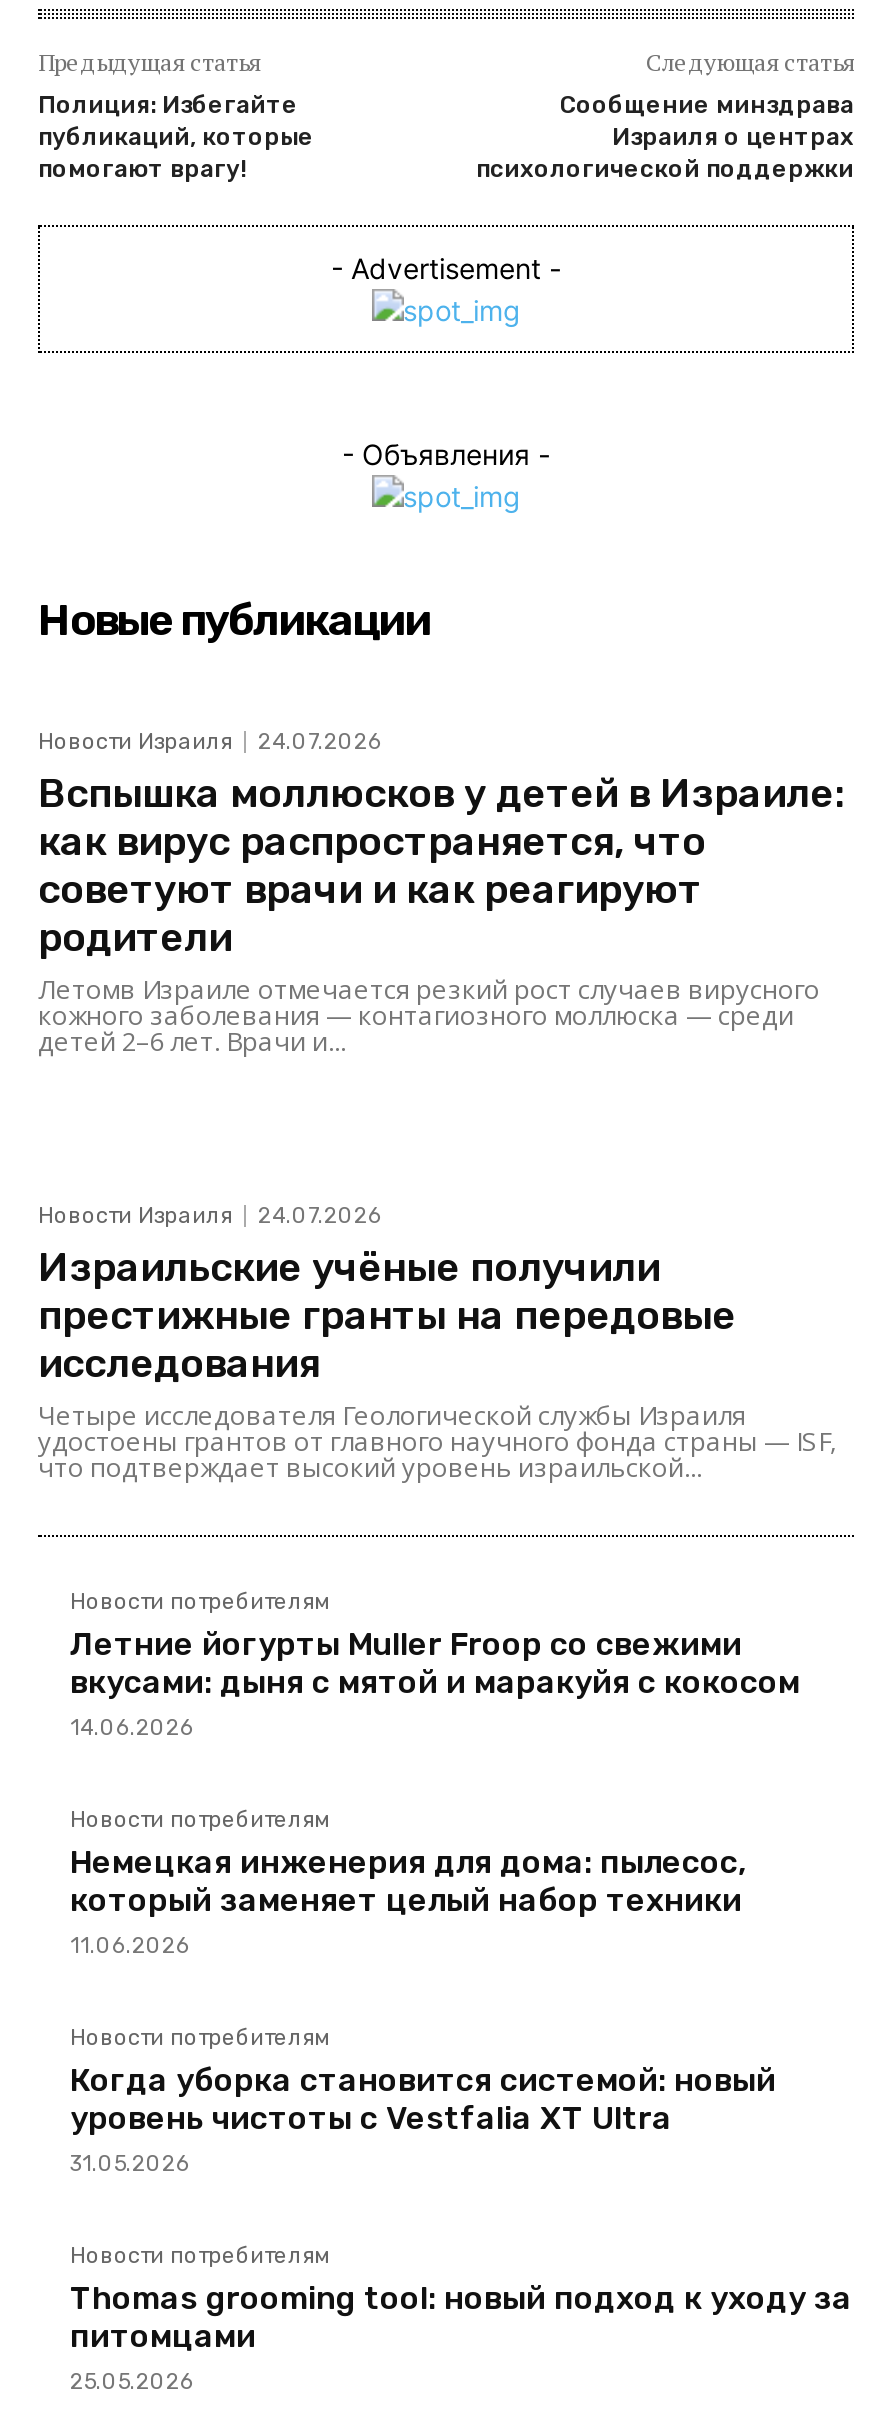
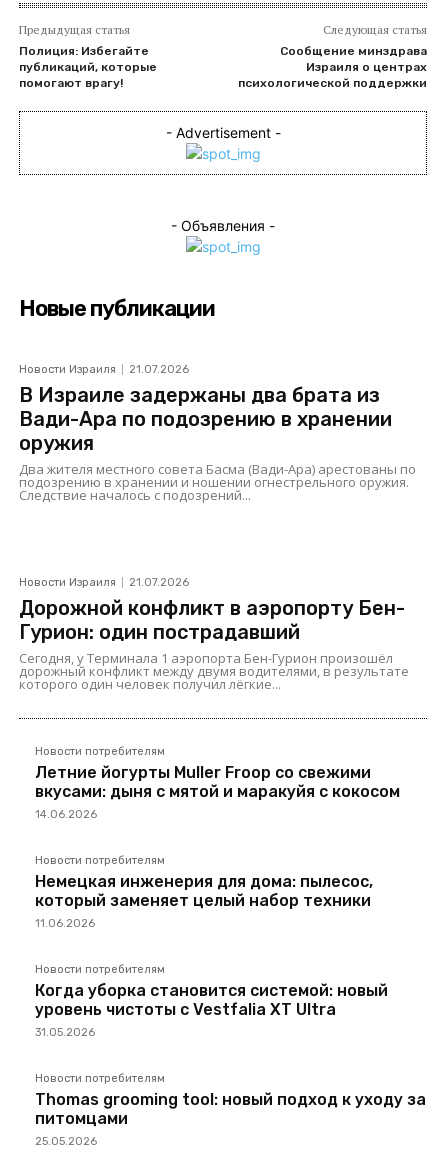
- 24.07.2026
- Вспышка моллюсков у детей в Израиле:
- как вирус распространяется, что
- советуют врачи и как реагируют
- родители
- Летомв Израиле отмечается резкий рост случаев вирусного
- кожного заболевания — контагиозного моллюска — среди
- детей 2–6 лет. Врачи и...
+ 21.07.2026
+ В Израиле задержаны два брата из
+ Вади-Ара по подозрению в хранении
+ оружия
+ Два жителя местного совета Басма (Вади-Ара) арестованы по
+ подозрению в хранении и ношении огнестрельного оружия.
+ Следствие началось с подозрений...

- 24.07.2026
- Израильские учёные получили
- престижные гранты на передовые
- исследования
- Четыре исследователя Геологической службы Израиля
- удостоены грантов от главного научного фонда страны — ISF,
- что подтверждает высокий уровень израильской...
+ 21.07.2026
+ Дорожной конфликт в аэропорту Бен-
+ Гурион: один пострадавший
+ Сегодня, у Терминала 1 аэропорта Бен-Гурион произошёл
+ дорожный конфликт между двумя водителями, в результате
+ которого один человек получил лёгкие...
